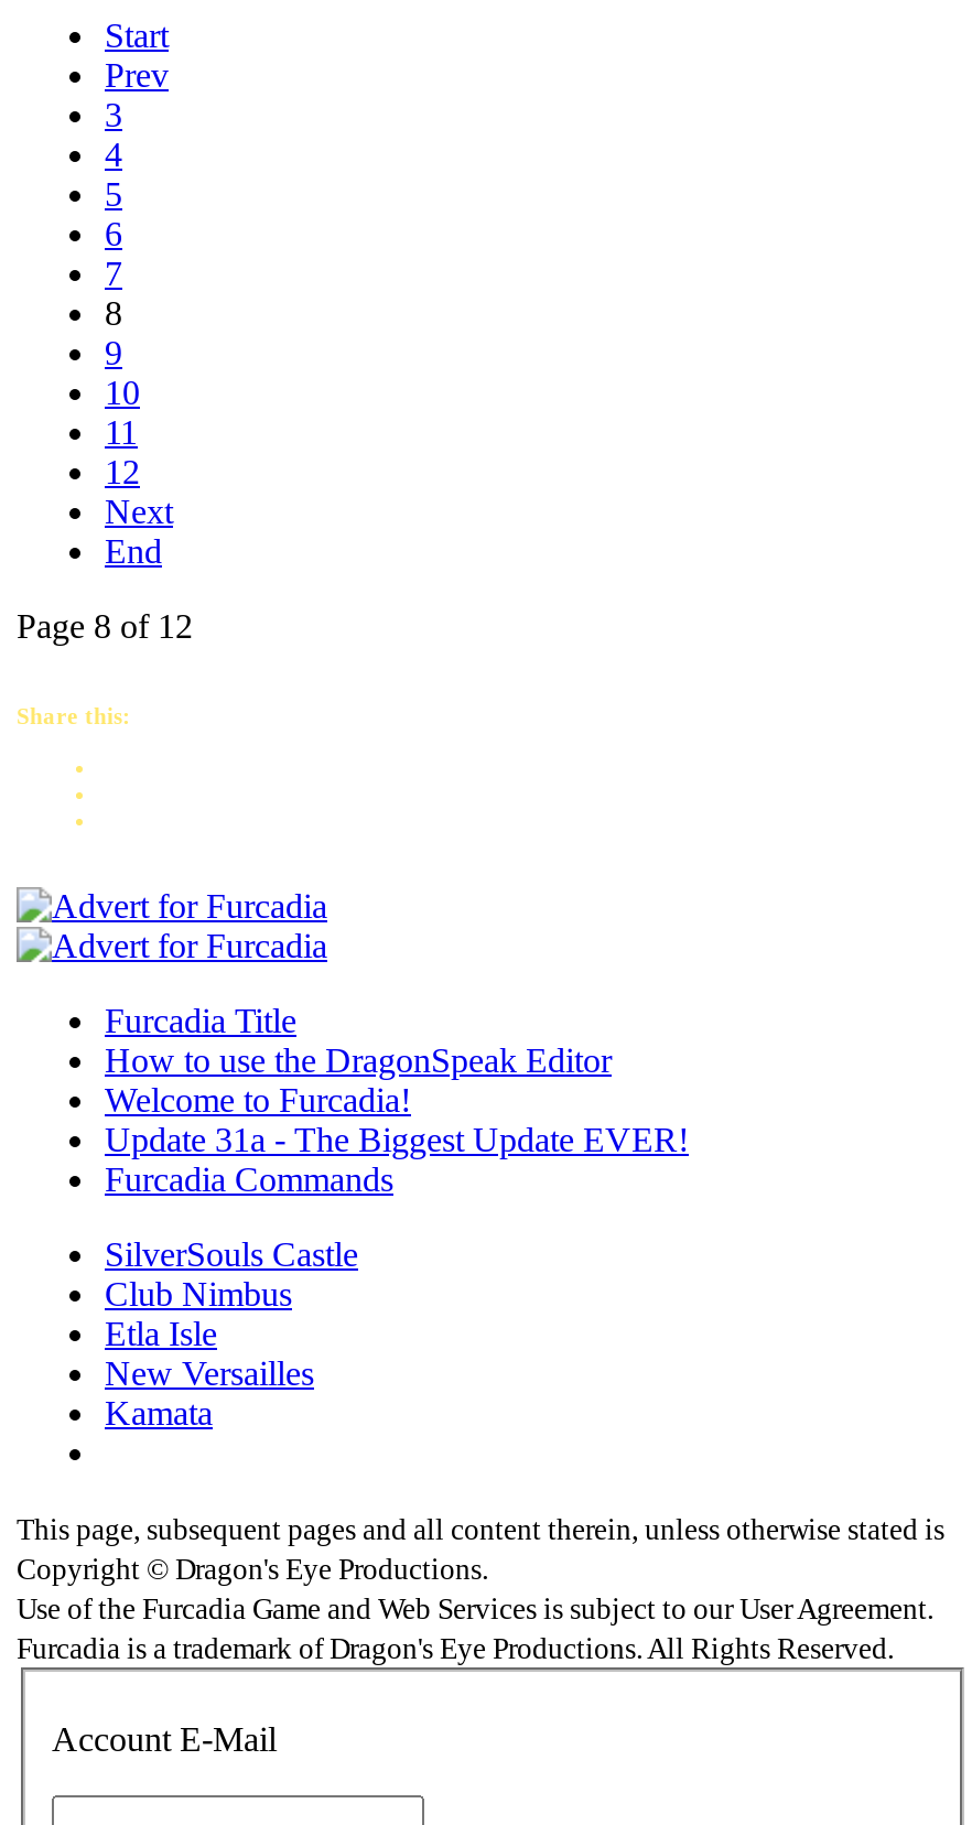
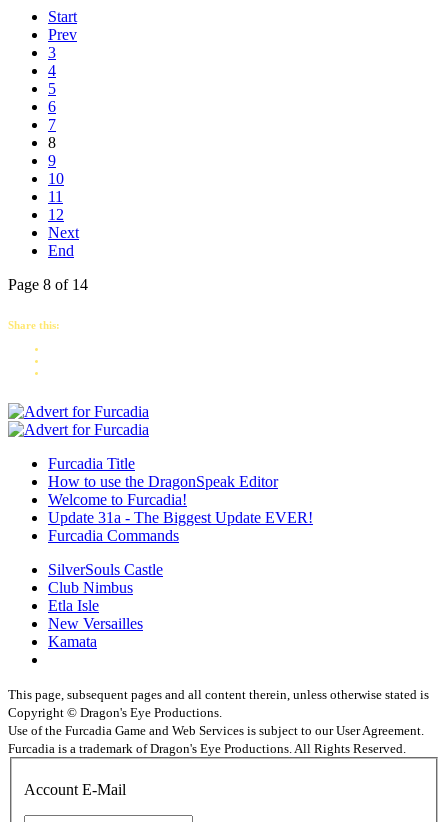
- Page 8 of 12
+ Page 8 of 14
